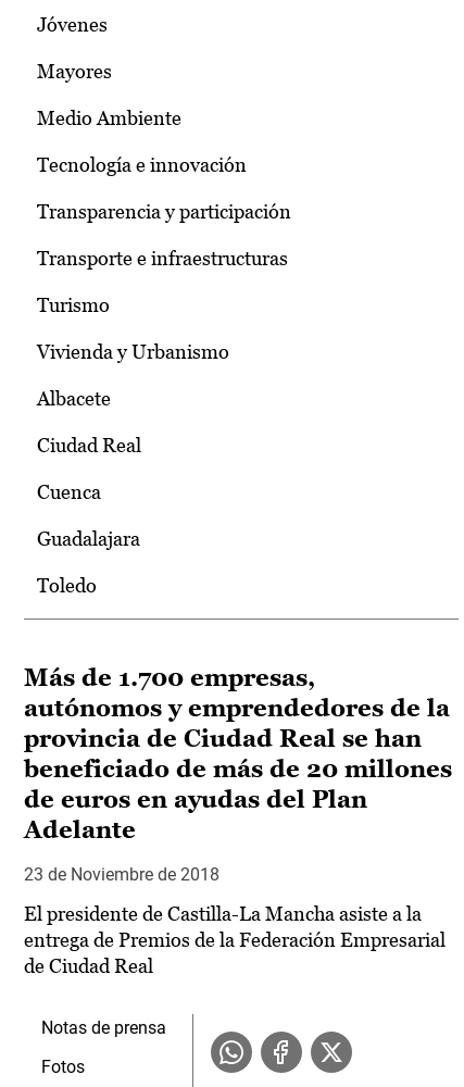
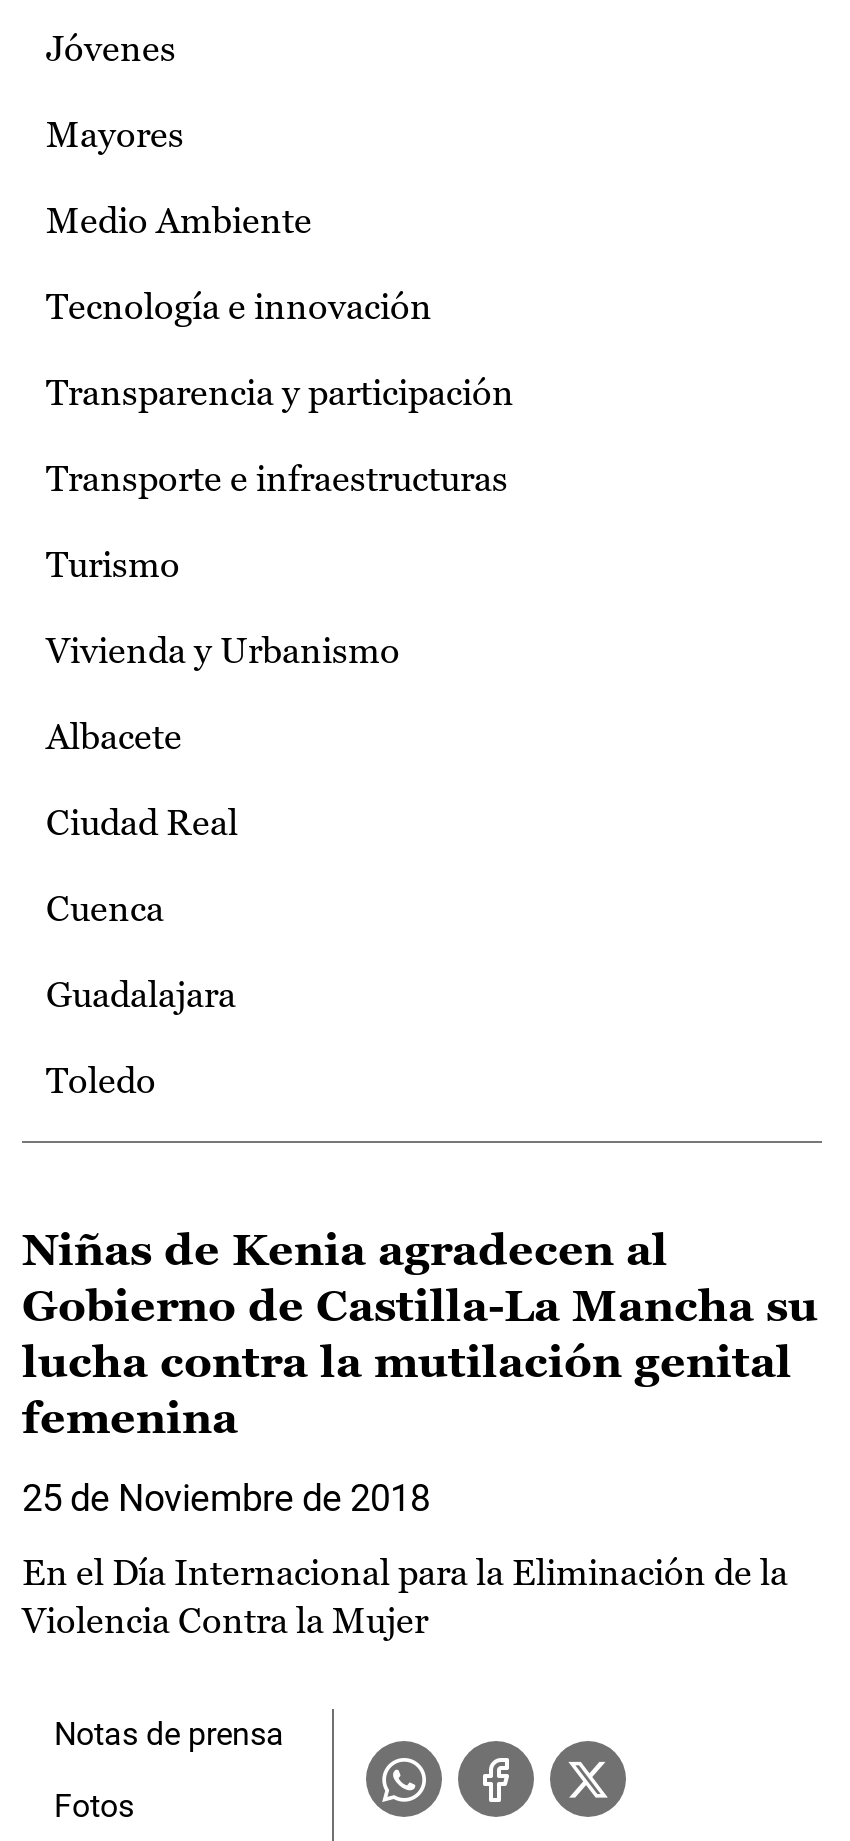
- Más de 1.700 empresas,
- autónomos y emprendedores de la
- provincia de Ciudad Real se han
- beneficiado de más de 20 millones
- de euros en ayudas del Plan
- Adelante
+ Niñas de Kenia agradecen al
+ Gobierno de Castilla-La Mancha su
+ lucha contra la mutilación genital
+ femenina

- 23 de Noviembre de 2018
+ 25 de Noviembre de 2018

- El presidente de Castilla-La Mancha asiste a la
- entrega de Premios de la Federación Empresarial
- de Ciudad Real
+ En el Día Internacional para la Eliminación de la
+ Violencia Contra la Mujer
